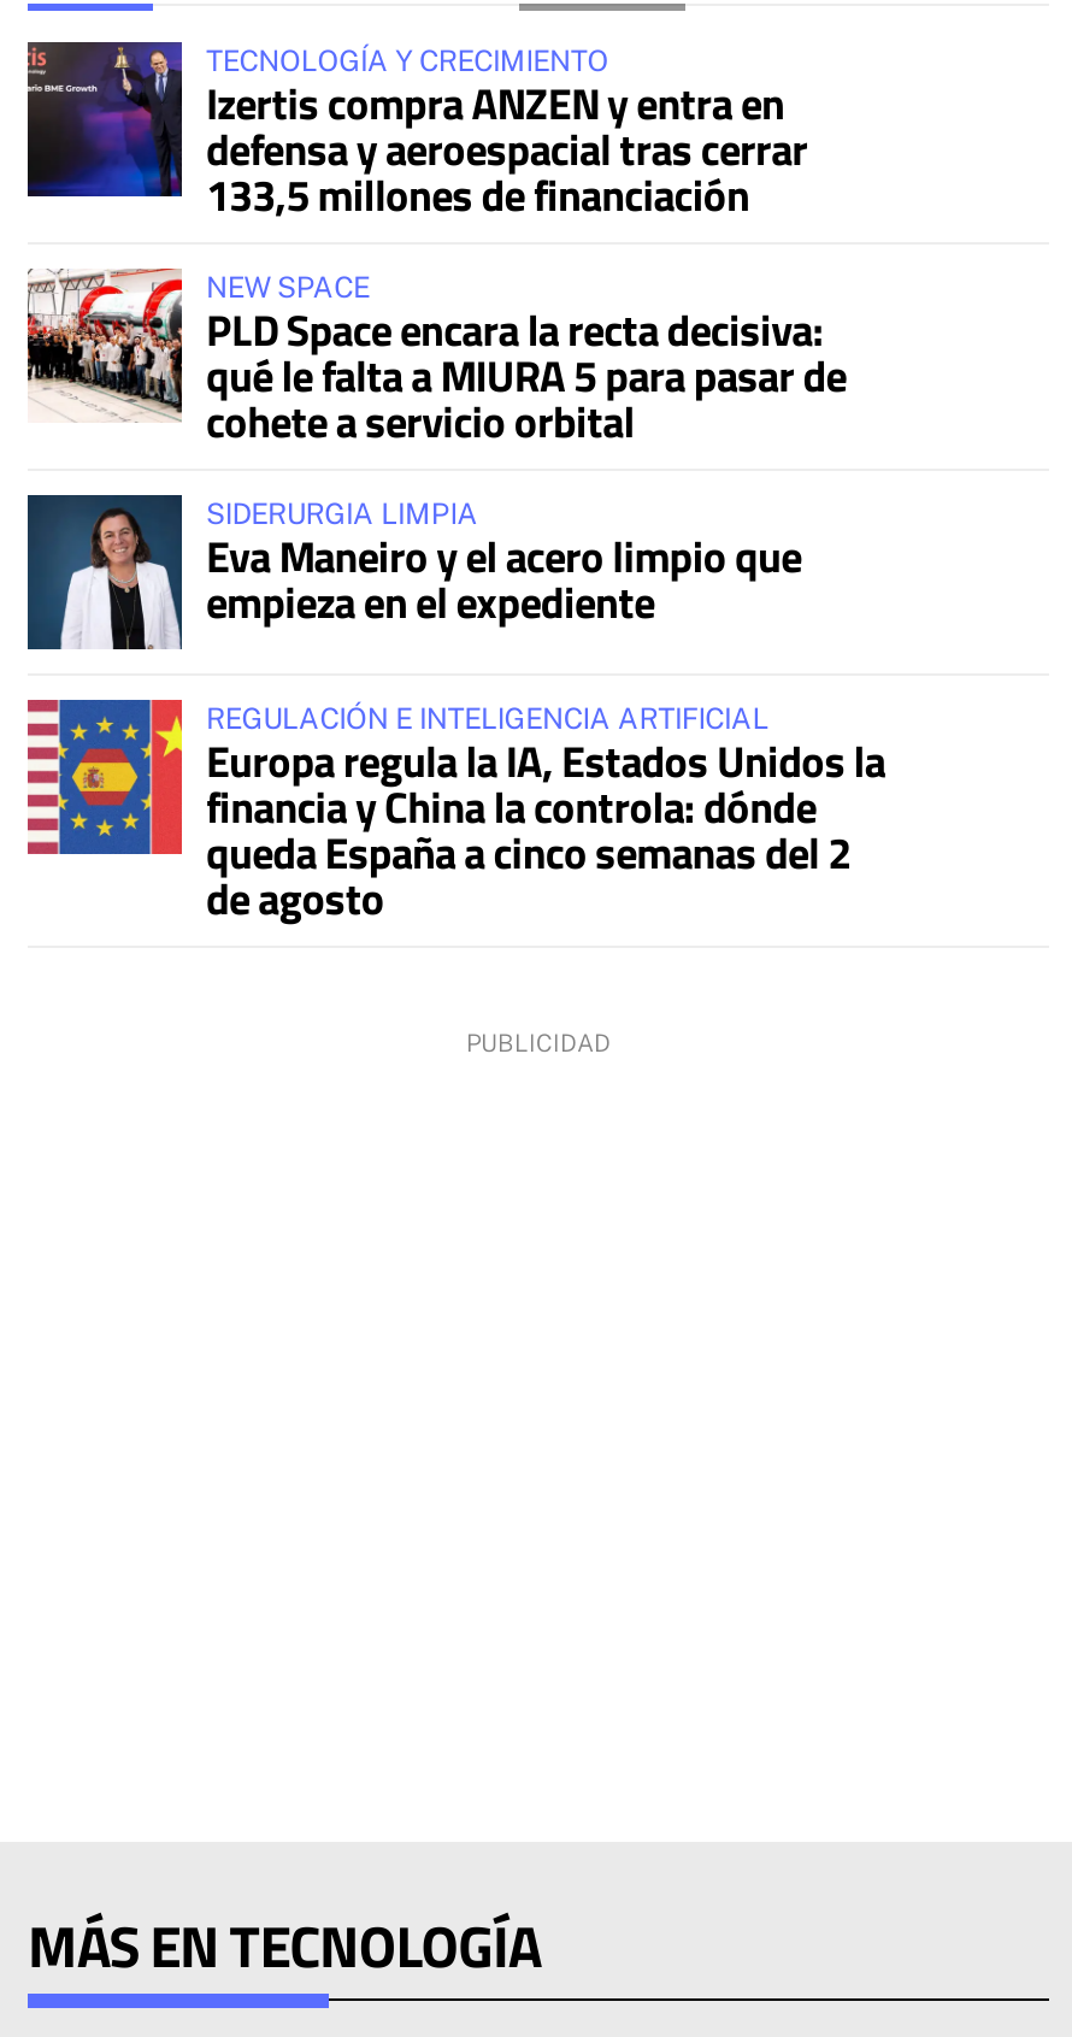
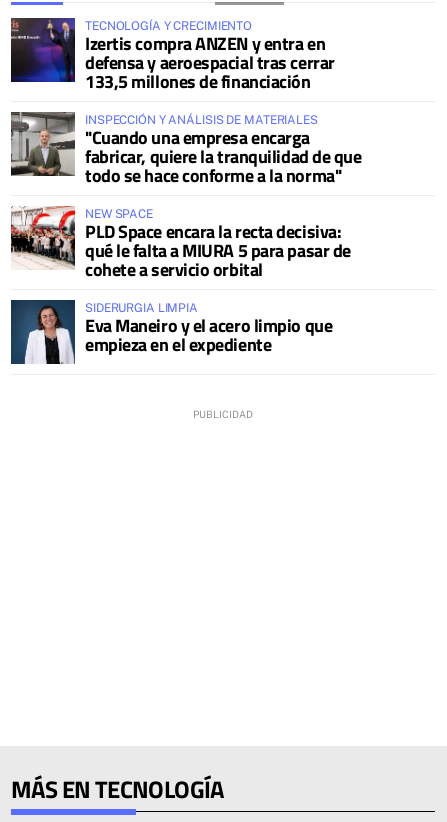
+ [image]
+ INSPECCIÓN Y ANÁLISIS DE MATERIALES
+ "Cuando una empresa encarga
+ fabricar, quiere la tranquilidad de que
+ todo se hace conforme a la norma"

moved down: [image] | NEW SPACE | PLD Space encara la recta decisiva: | qué le falta a MIURA 5 para pasar de | cohete a servicio orbital | SIDERURGIA LIMPIA | Eva Maneiro y el acero limpio que | empieza en el expediente

- [image]
- REGULACIÓN E INTELIGENCIA ARTIFICIAL
- Europa regula la IA, Estados Unidos la
- financia y China la controla: dónde
- queda España a cinco semanas del 2
- de agosto
